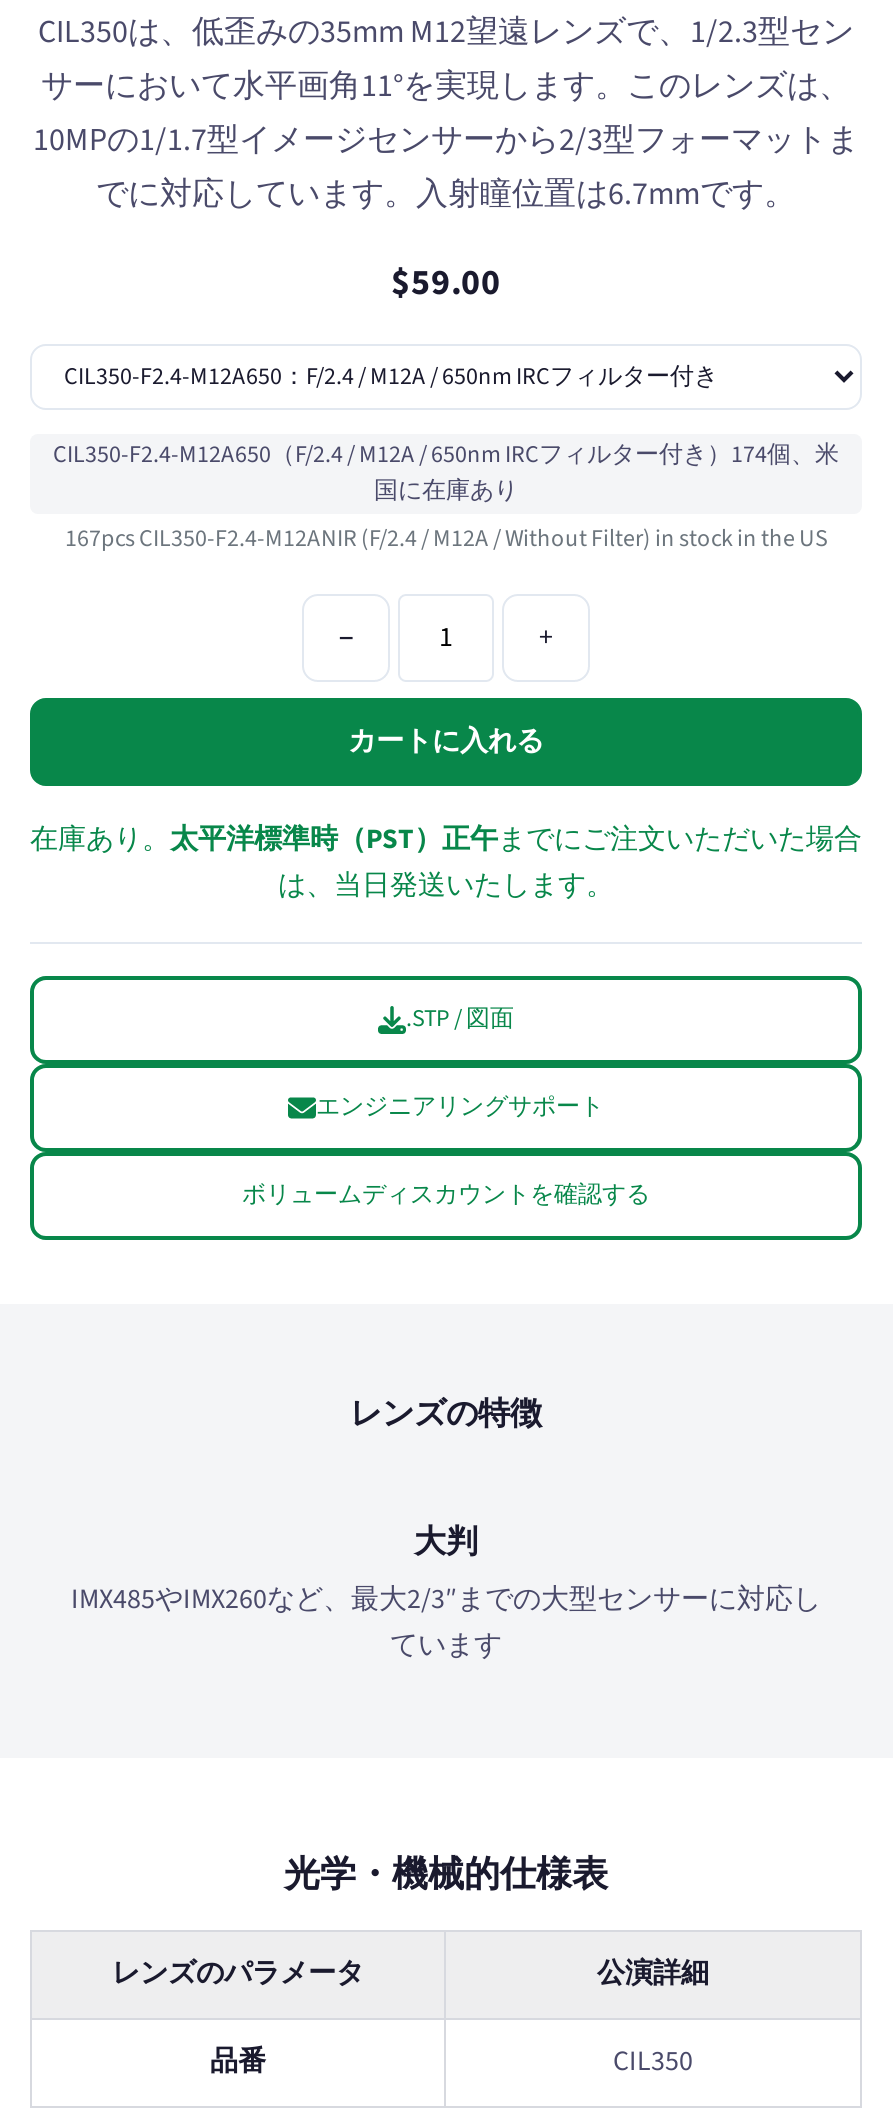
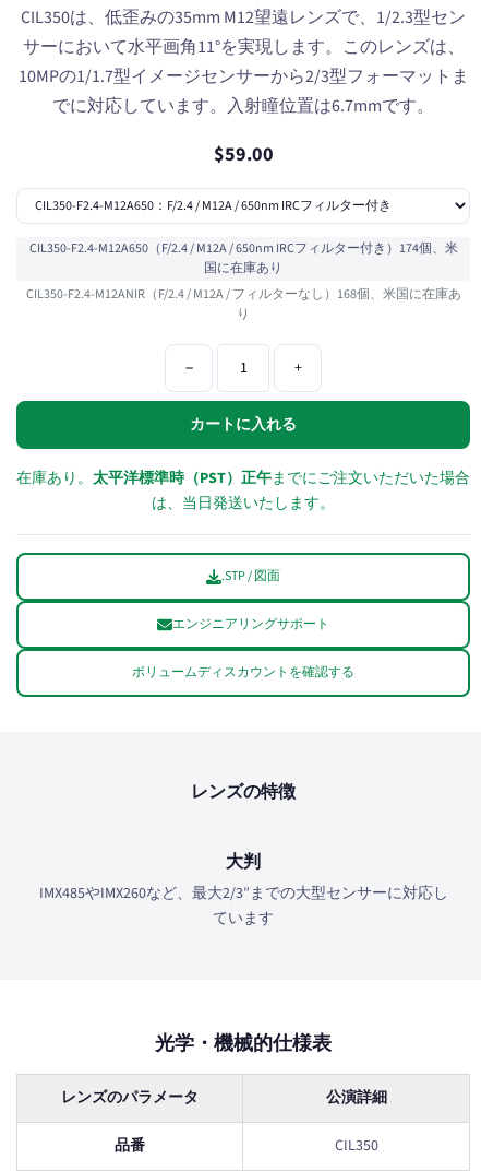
- 167pcs CIL350-F2.4-M12ANIR (F/2.4 / M12A / Without Filter) in stock in the US
+ CIL350-F2.4-M12ANIR（F/2.4 / M12A / フィルターなし）168個、米国に在庫あ
+ り
